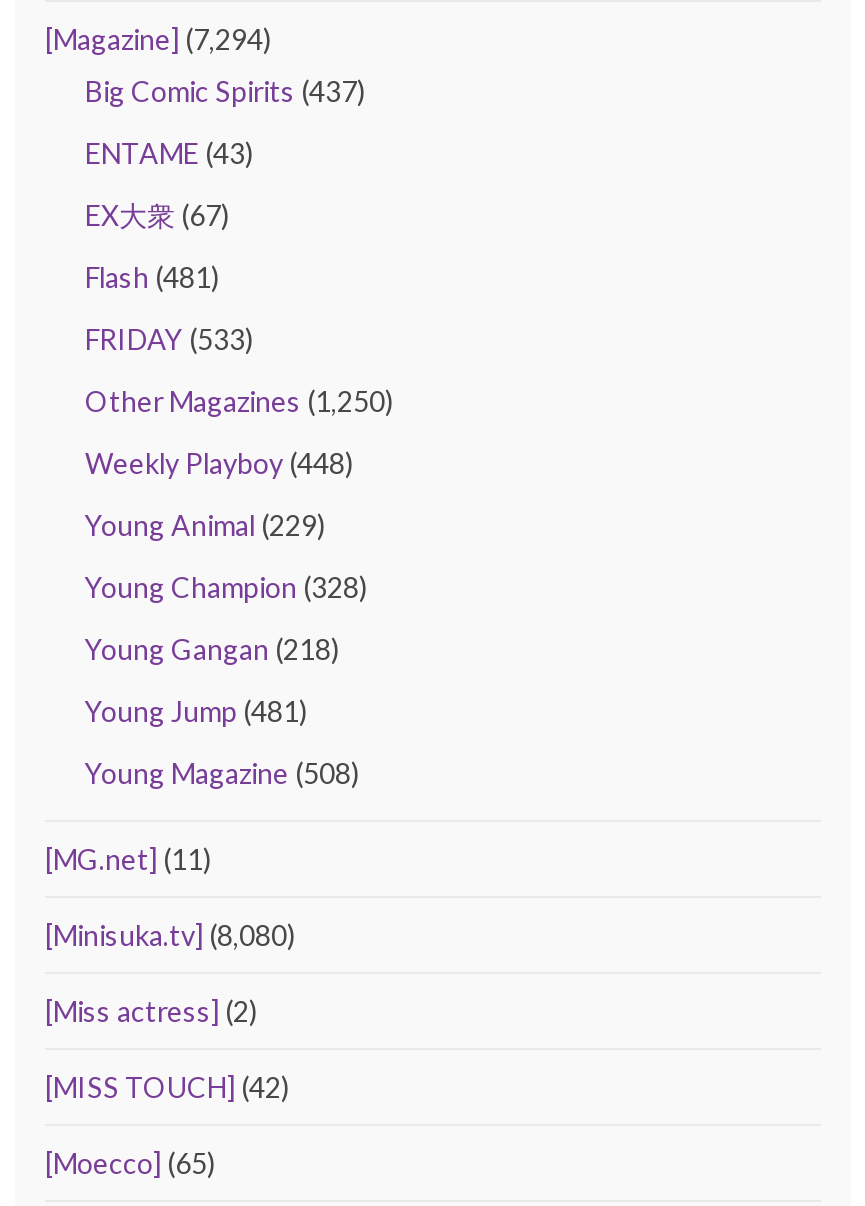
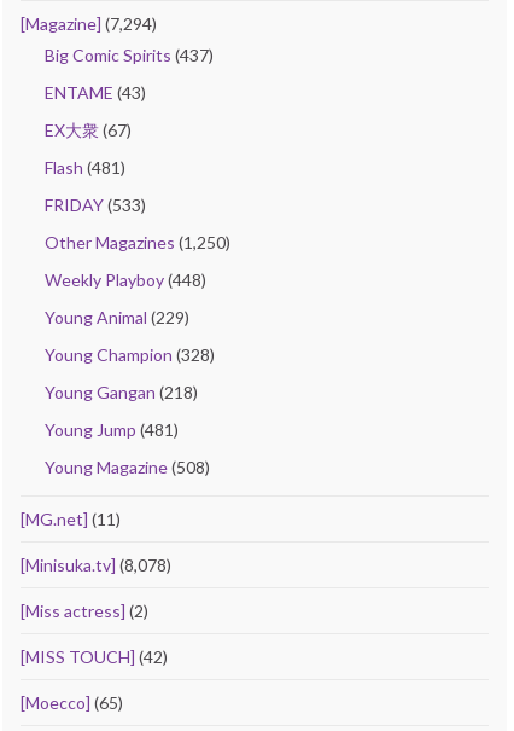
- [Minisuka.tv] (8,080)
+ [Minisuka.tv] (8,078)
